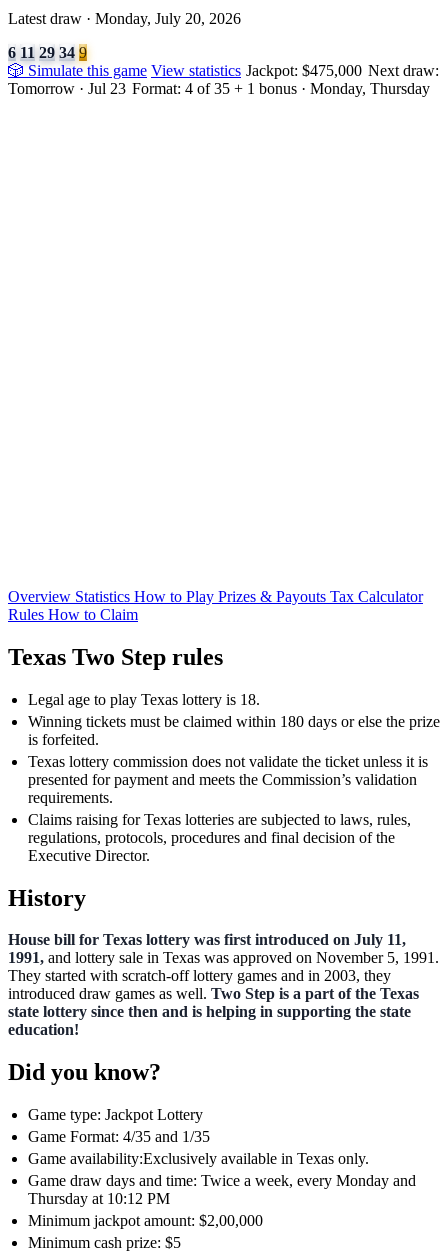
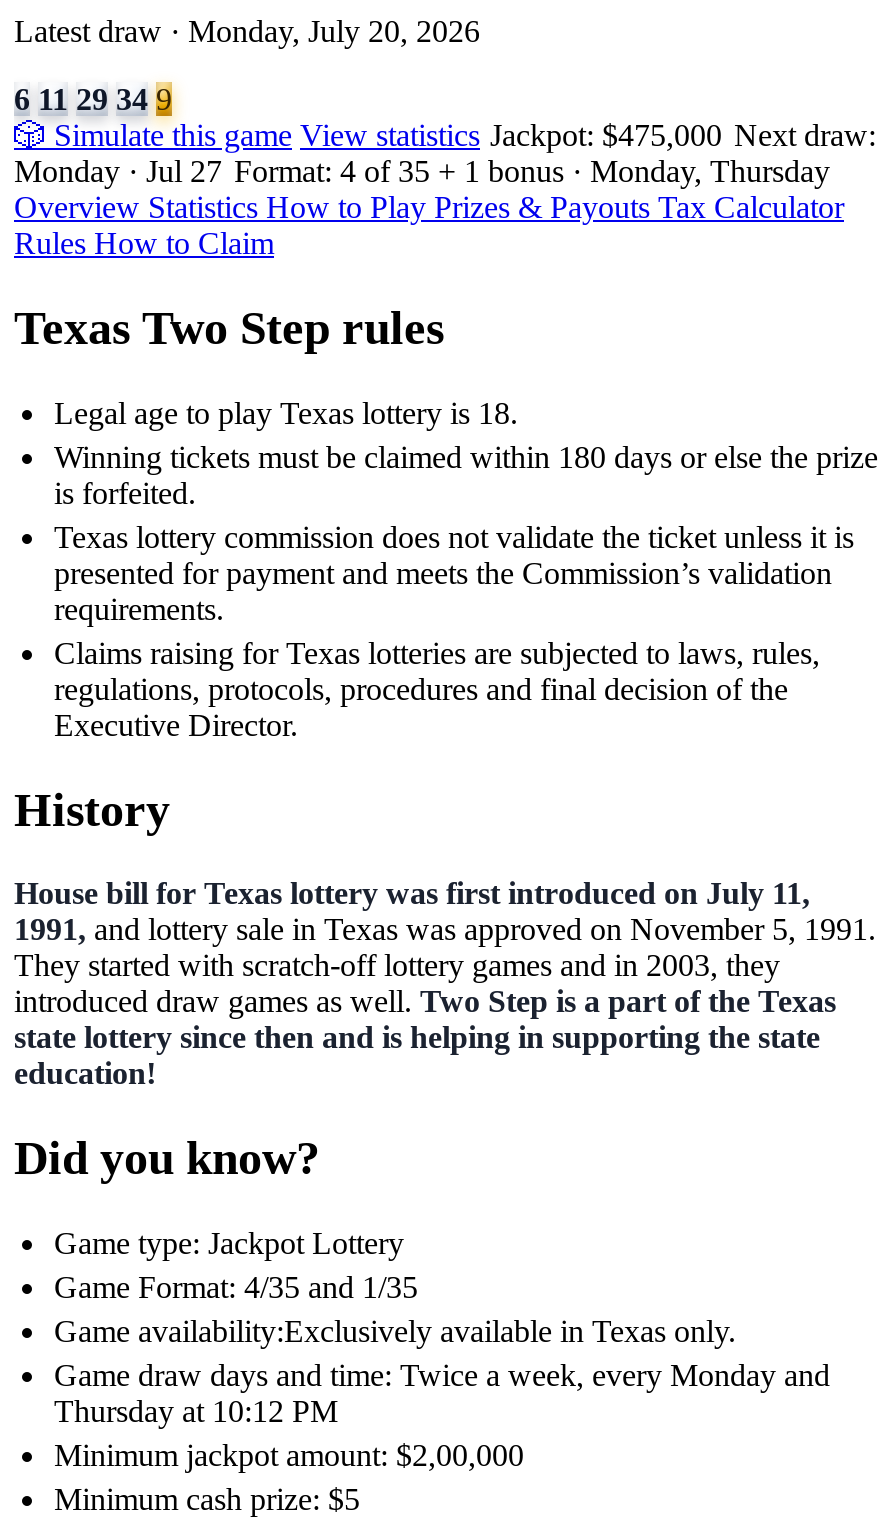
- Tomorrow · Jul 23 Format: 4 of 35 + 1 bonus · Monday, Thursday
+ Monday · Jul 27 Format: 4 of 35 + 1 bonus · Monday, Thursday
